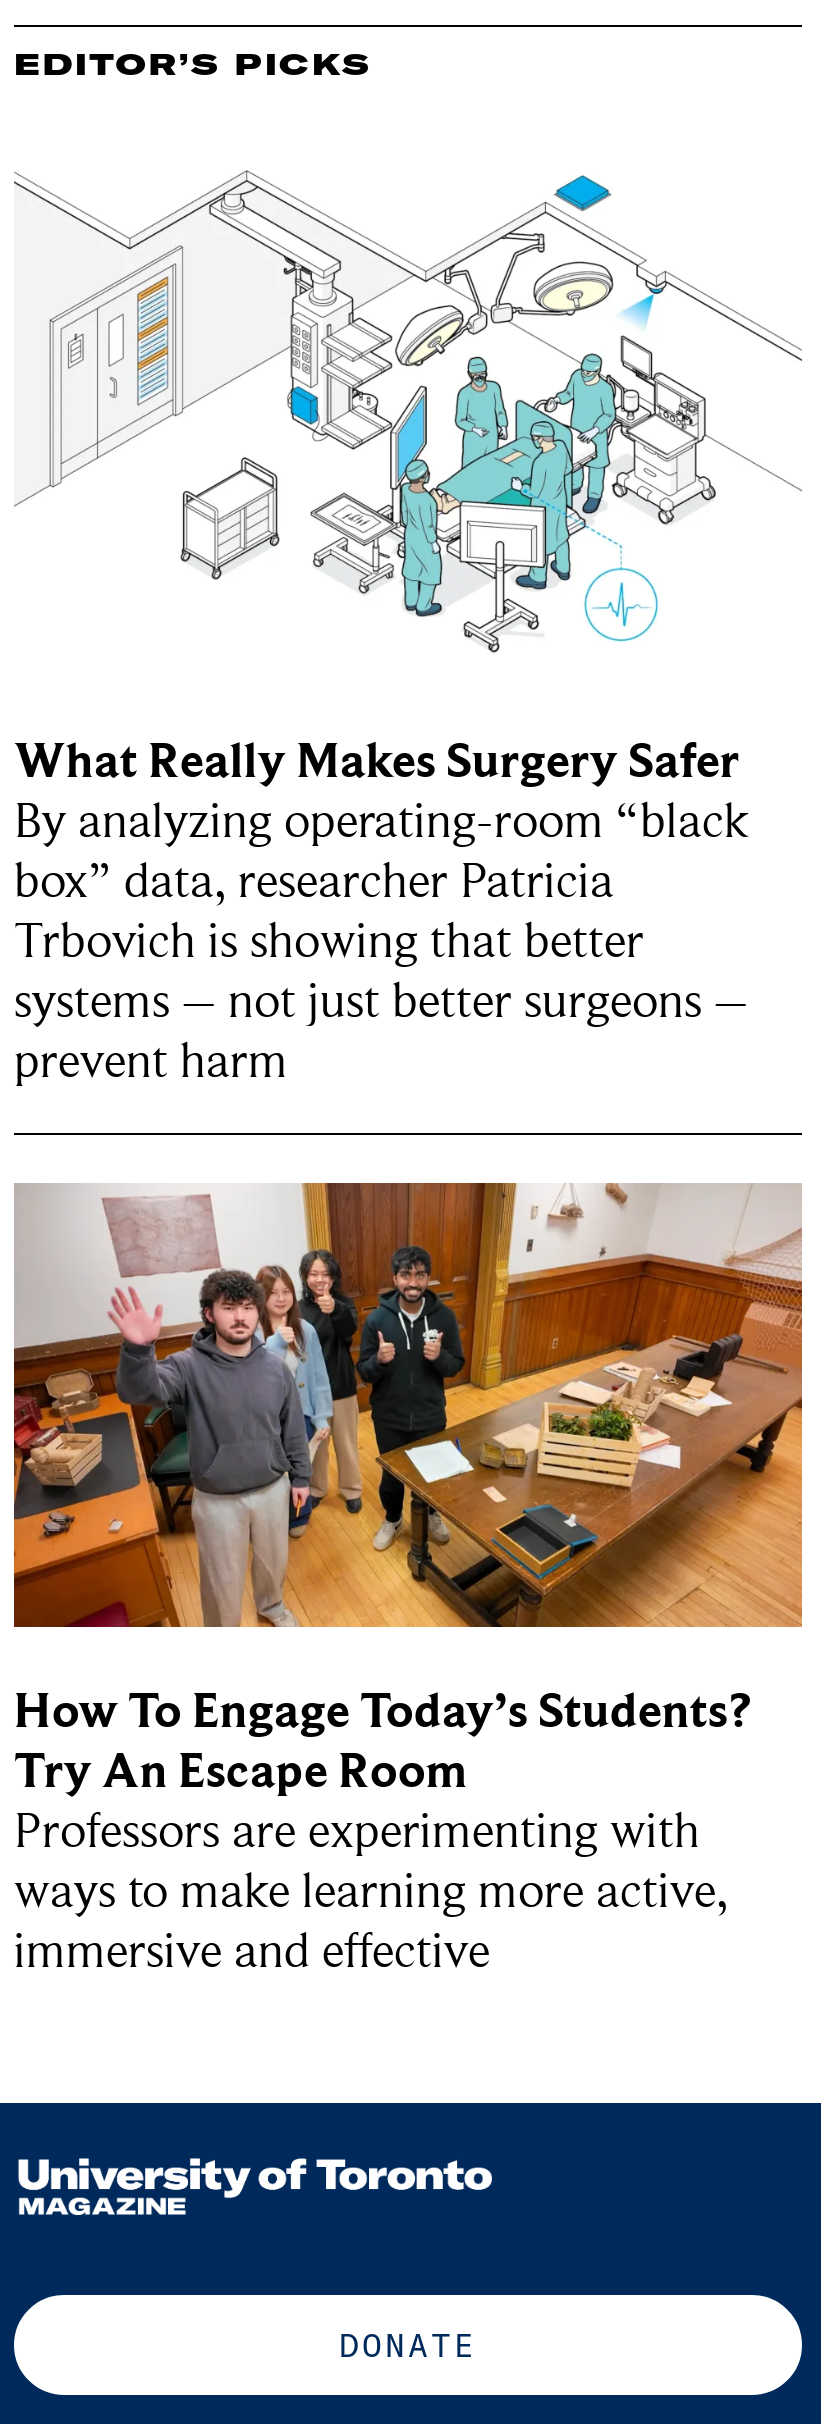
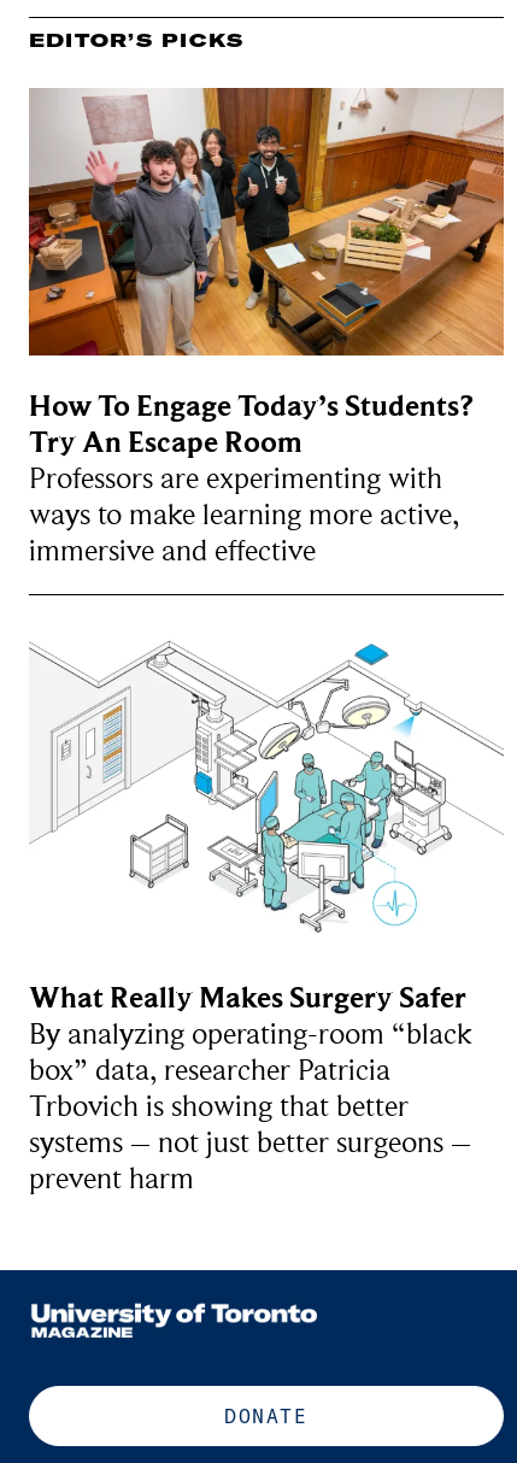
moved down: [image]

moved down: What Really Makes Surgery Safer | By analyzing operating-room “black | box” data, researcher Patricia | Trbovich is showing that better | systems – not just better surgeons – | prevent harm

moved up: [image] | How To Engage Today’s Students? | Try An Escape Room | Professors are experimenting with | ways to make learning more active, | immersive and effective
